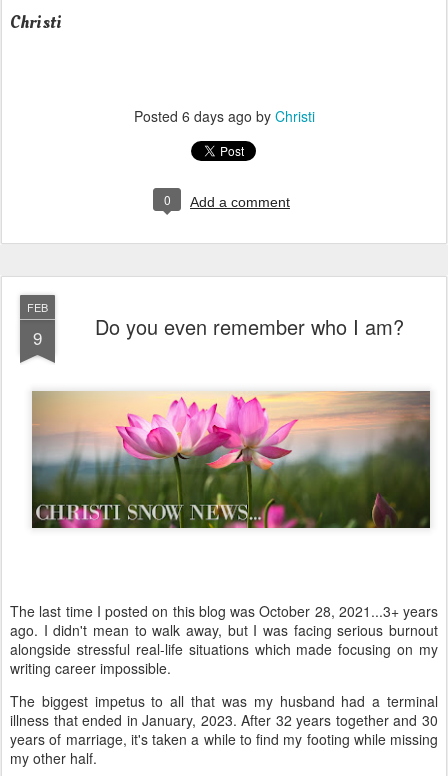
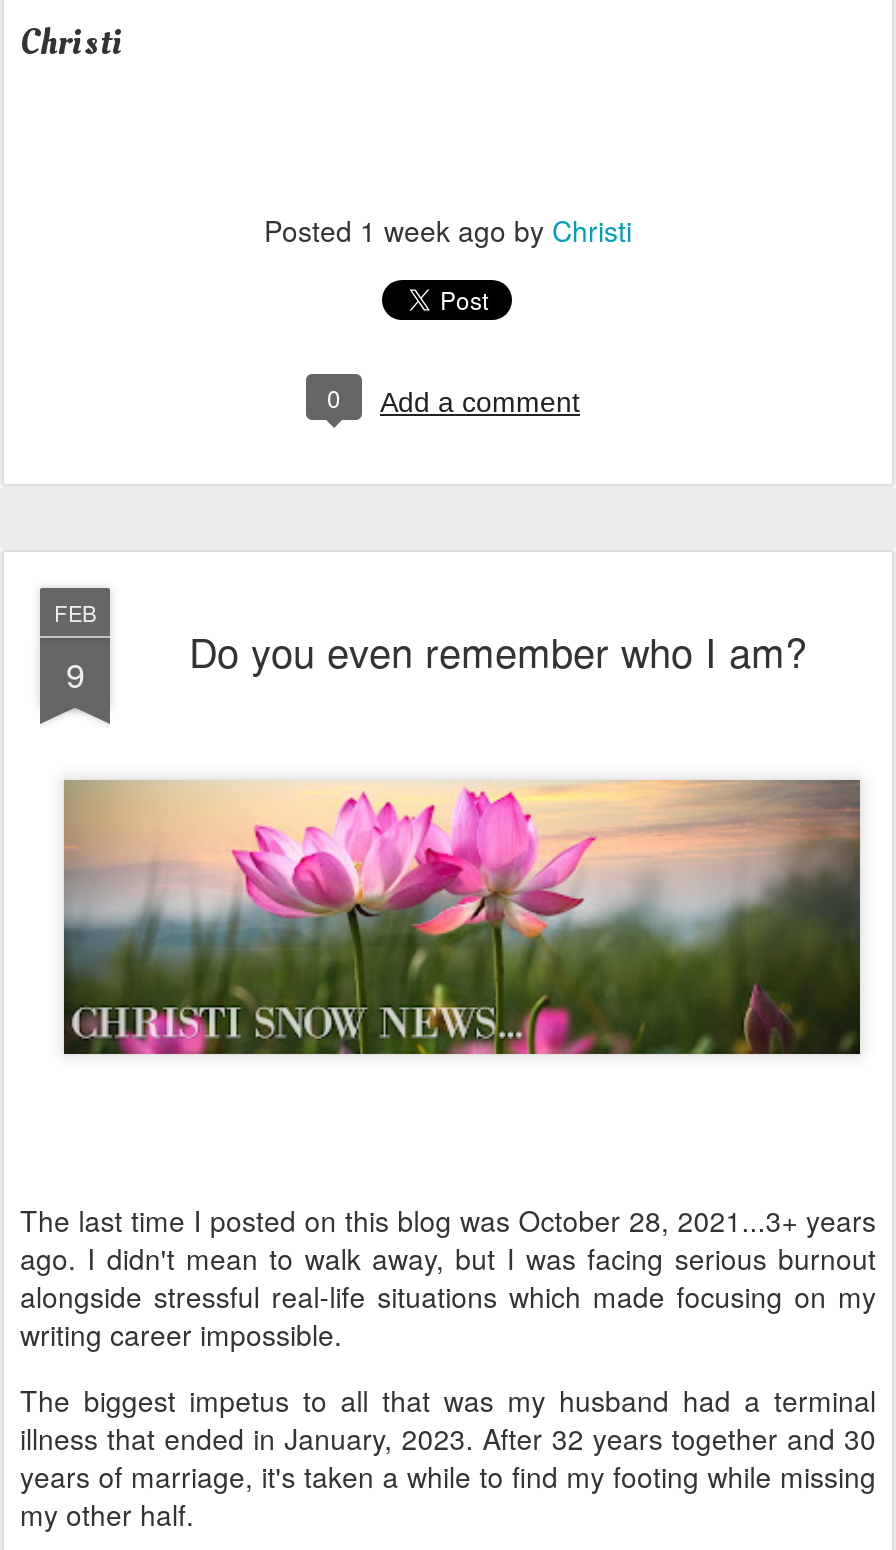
- Posted 6 days ago by Christi
+ Posted 1 week ago by Christi
